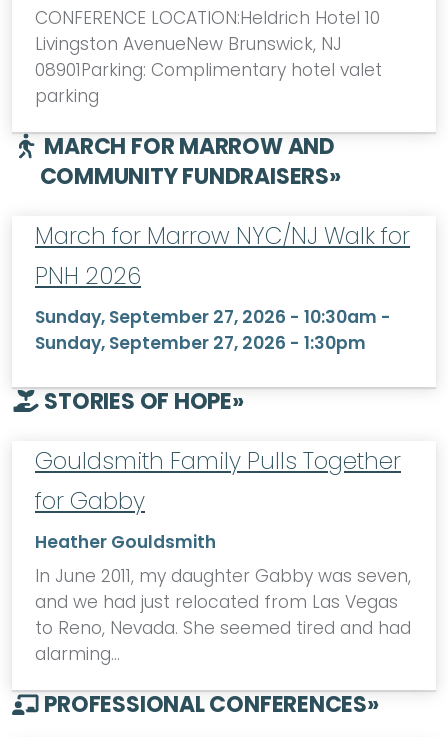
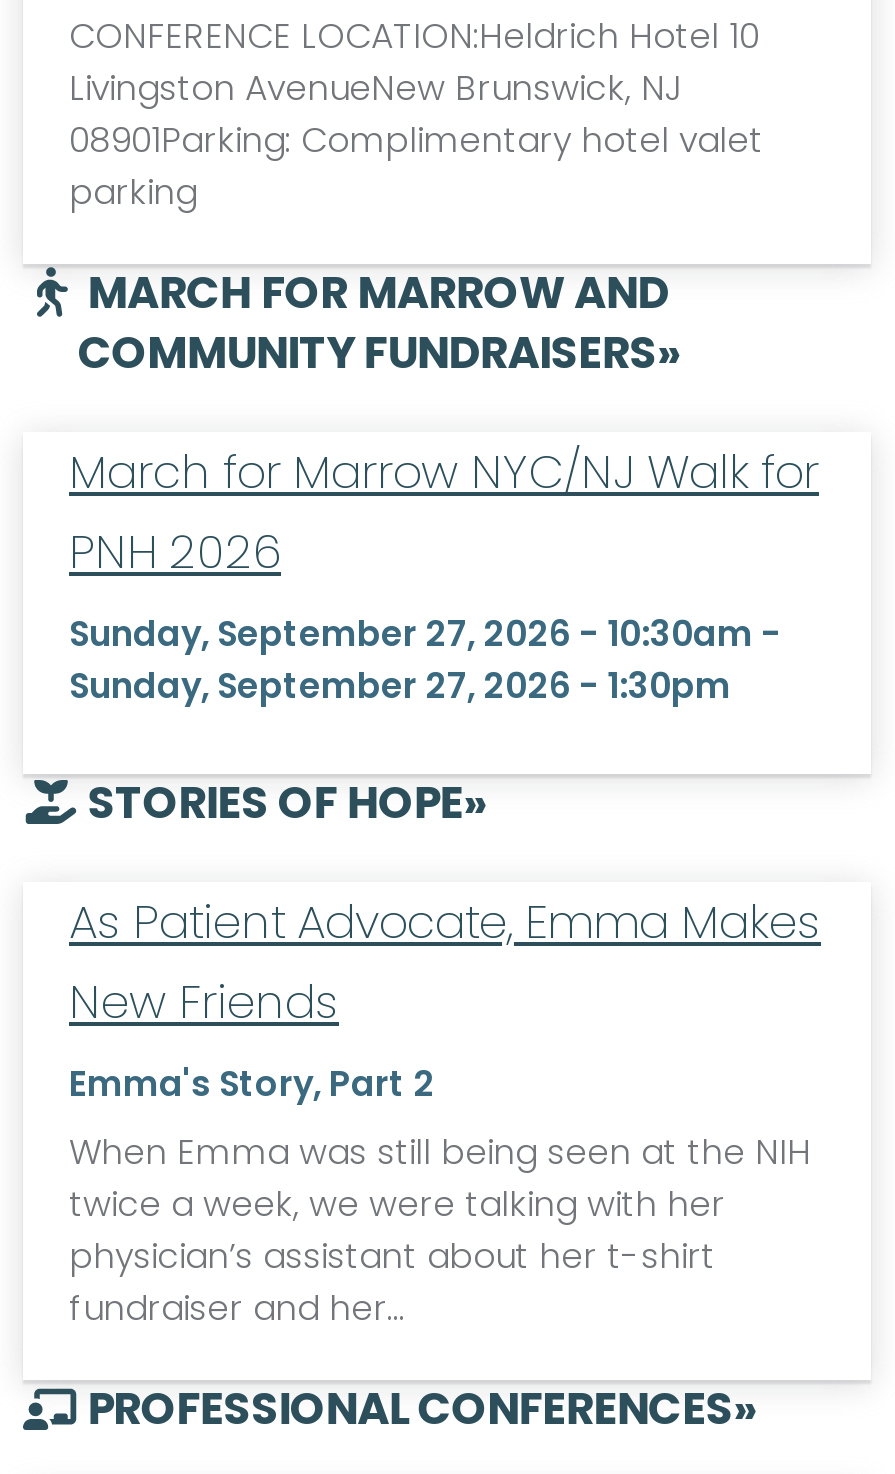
- Gouldsmith Family Pulls Together
- for Gabby
- Heather Gouldsmith
- In June 2011, my daughter Gabby was seven,
- and we had just relocated from Las Vegas
- to Reno, Nevada. She seemed tired and had
- alarming…
+ As Patient Advocate, Emma Makes
+ New Friends
+ Emma's Story, Part 2
+ When Emma was still being seen at the NIH
+ twice a week, we were talking with her
+ physician’s assistant about her t-shirt
+ fundraiser and her…
